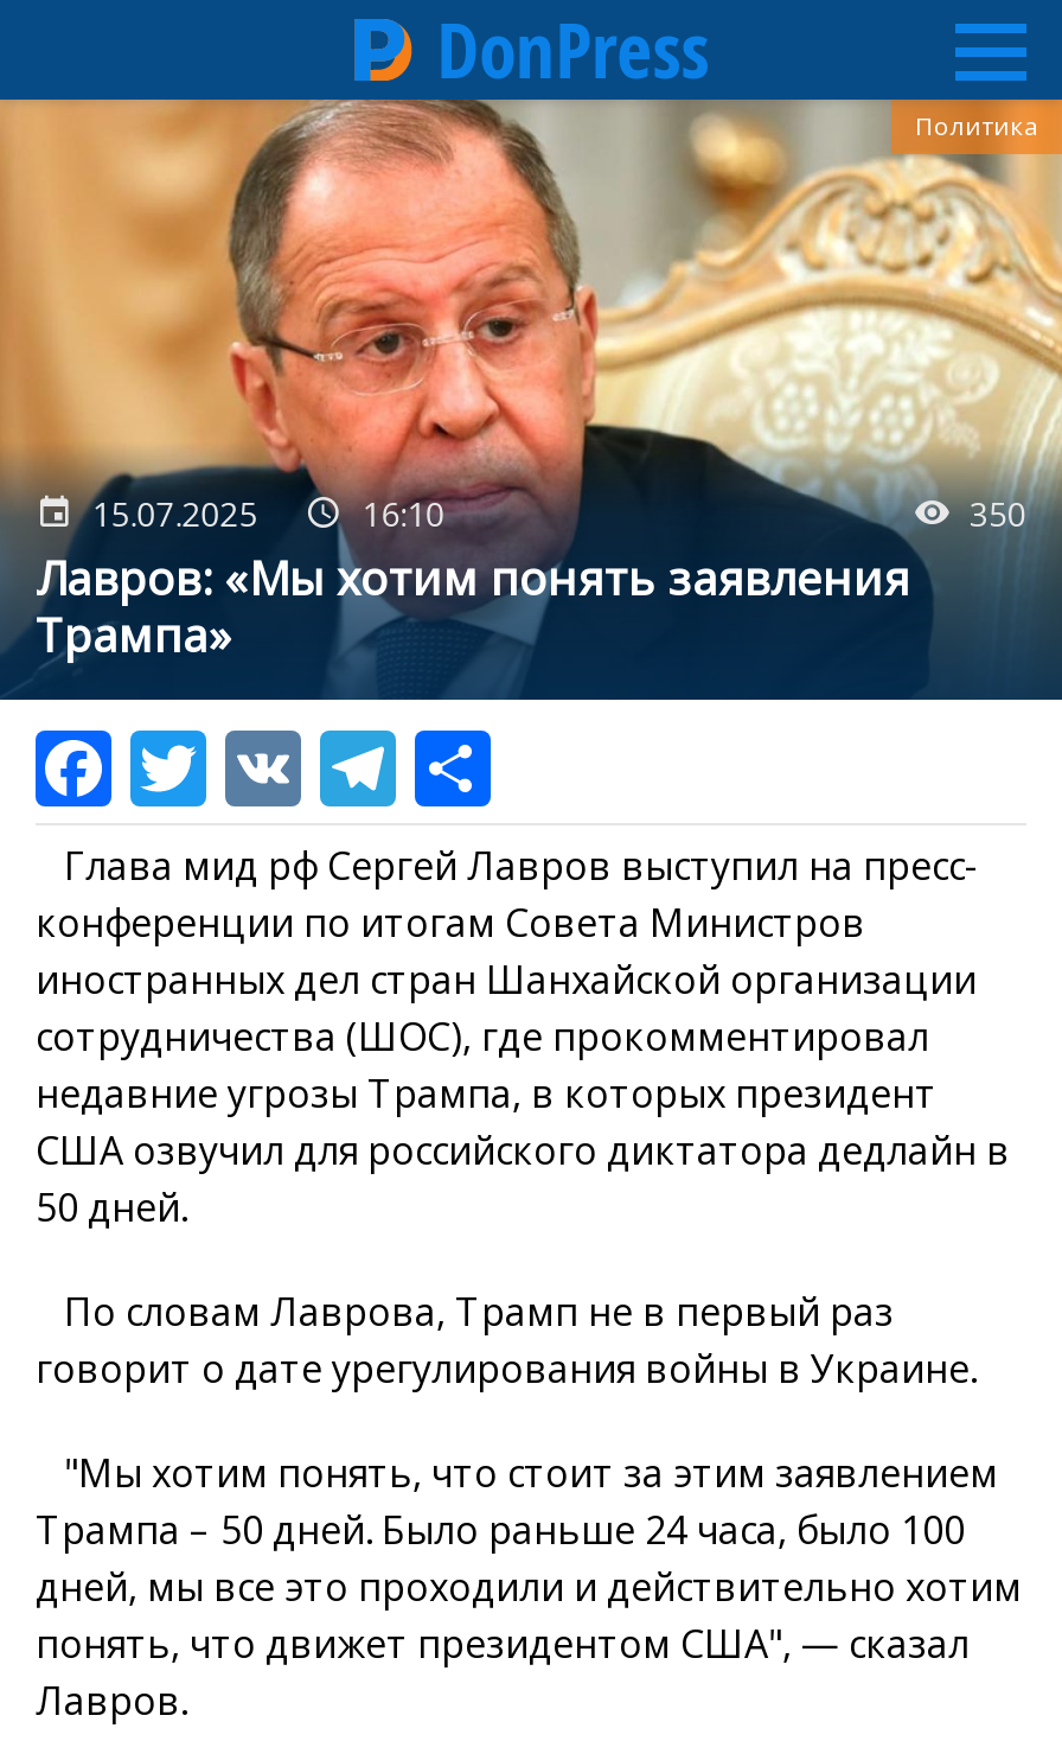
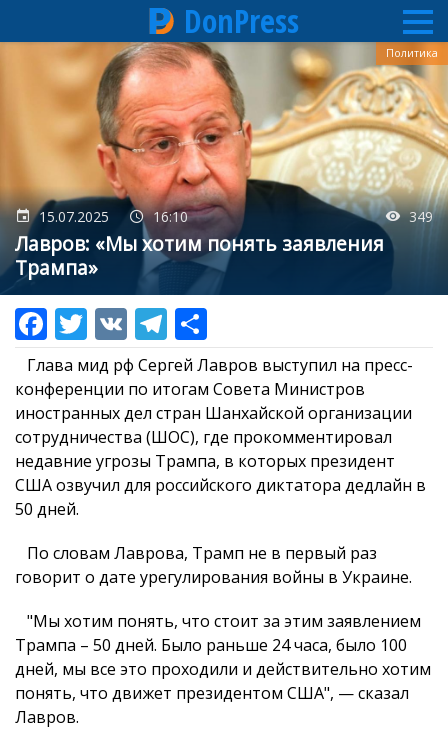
- 350
+ 349
